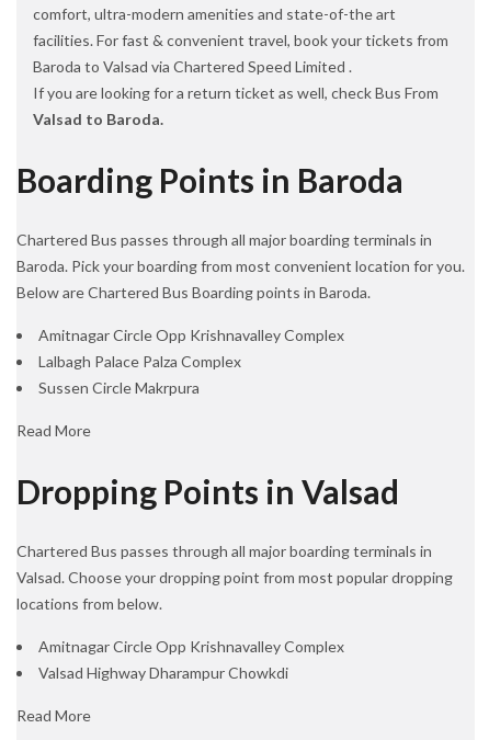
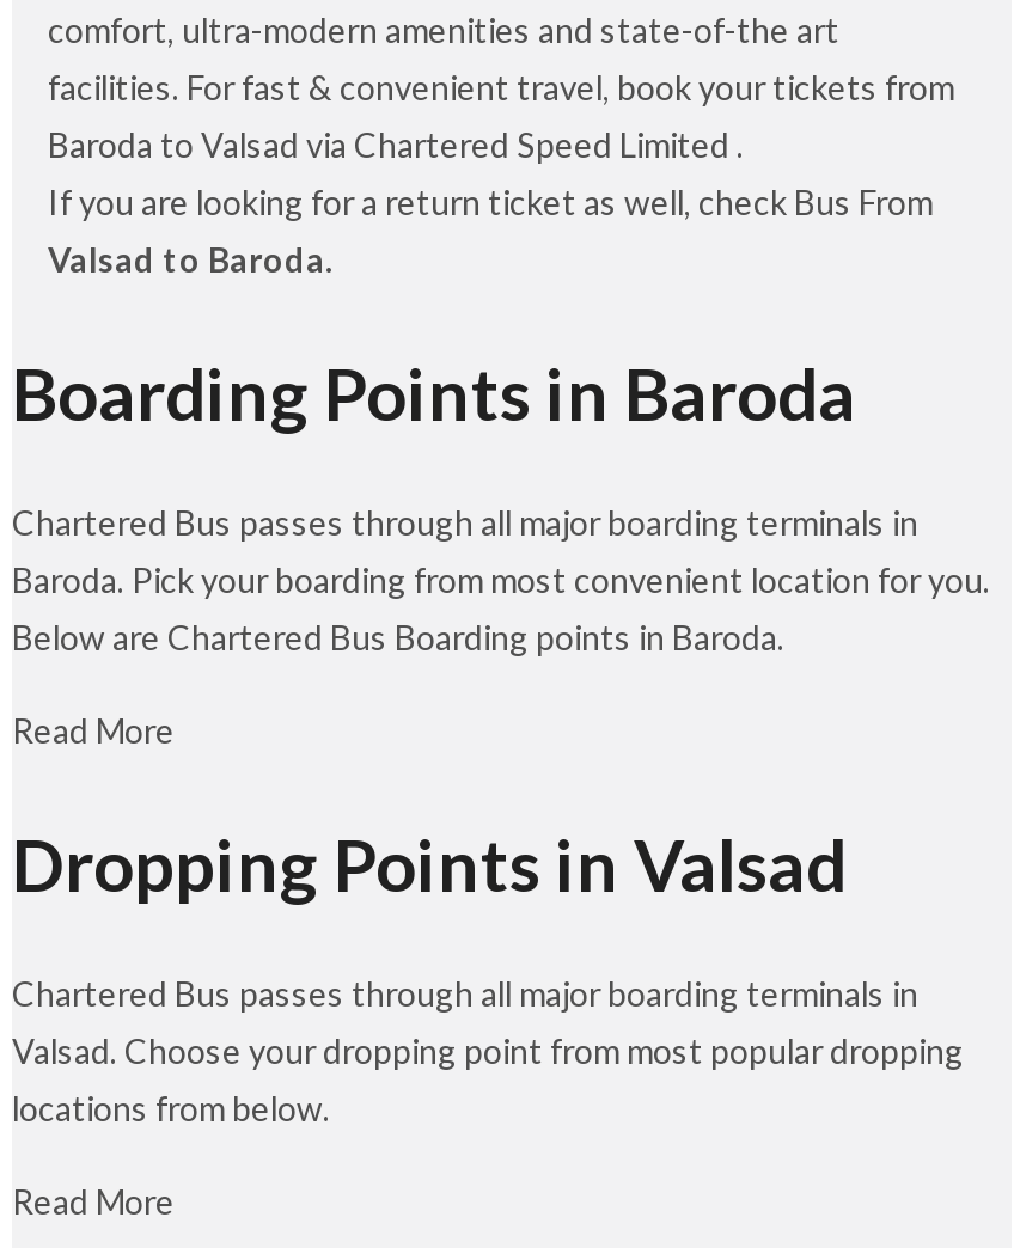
- Amitnagar Circle Opp Krishnavalley Complex
- Lalbagh Palace Palza Complex
- Sussen Circle Makrpura

- Amitnagar Circle Opp Krishnavalley Complex
- Valsad Highway Dharampur Chowkdi
